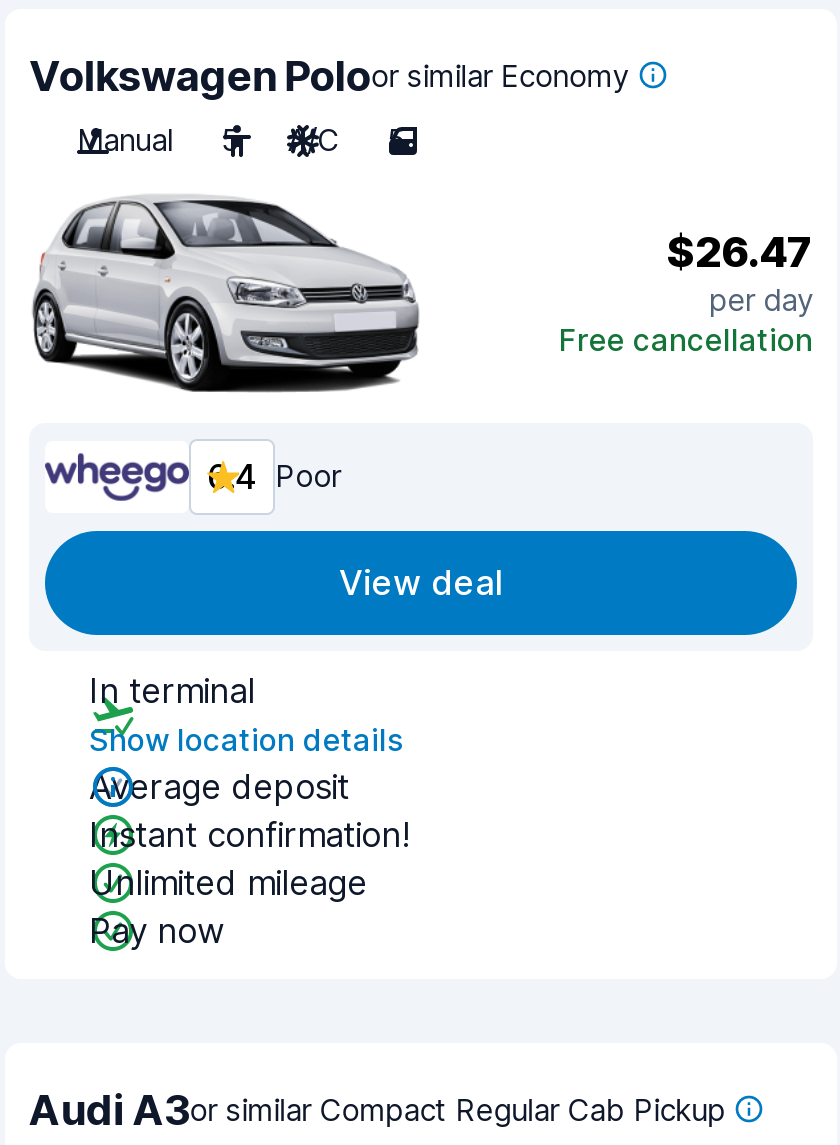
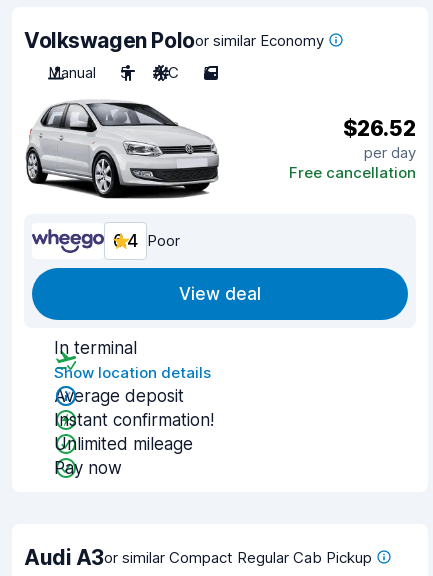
- $26.47
+ $26.52
